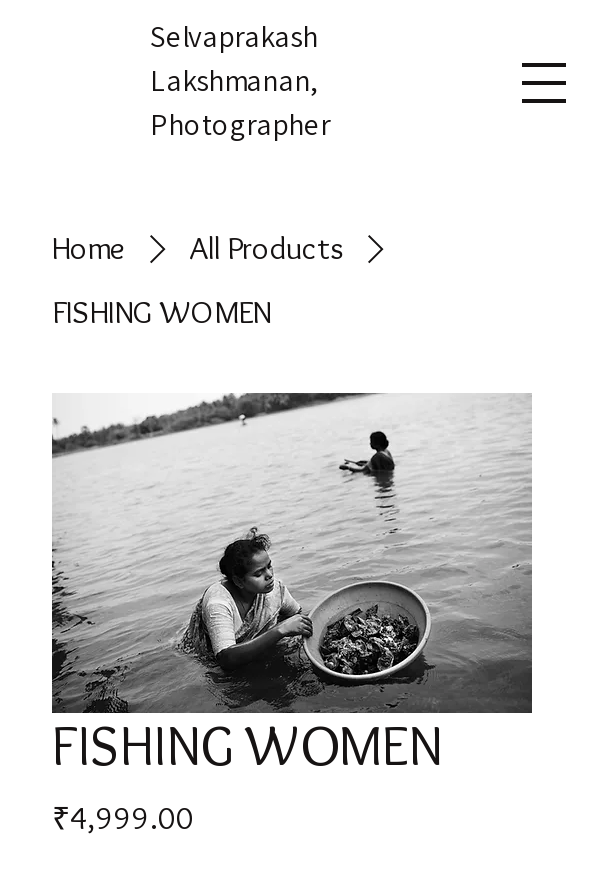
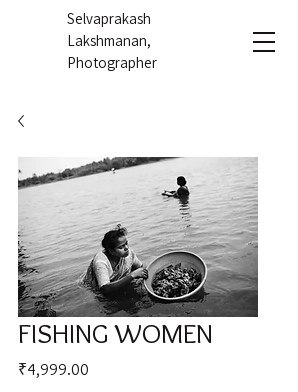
- Home
- All Products
- FISHING WOMEN
